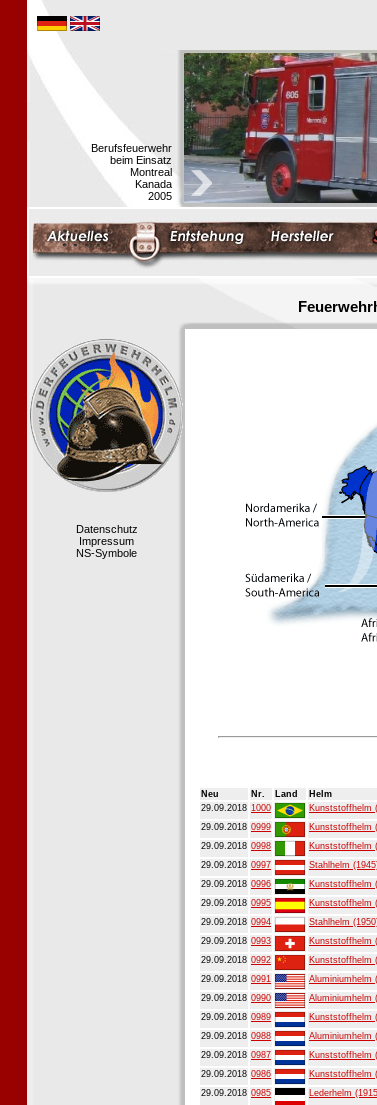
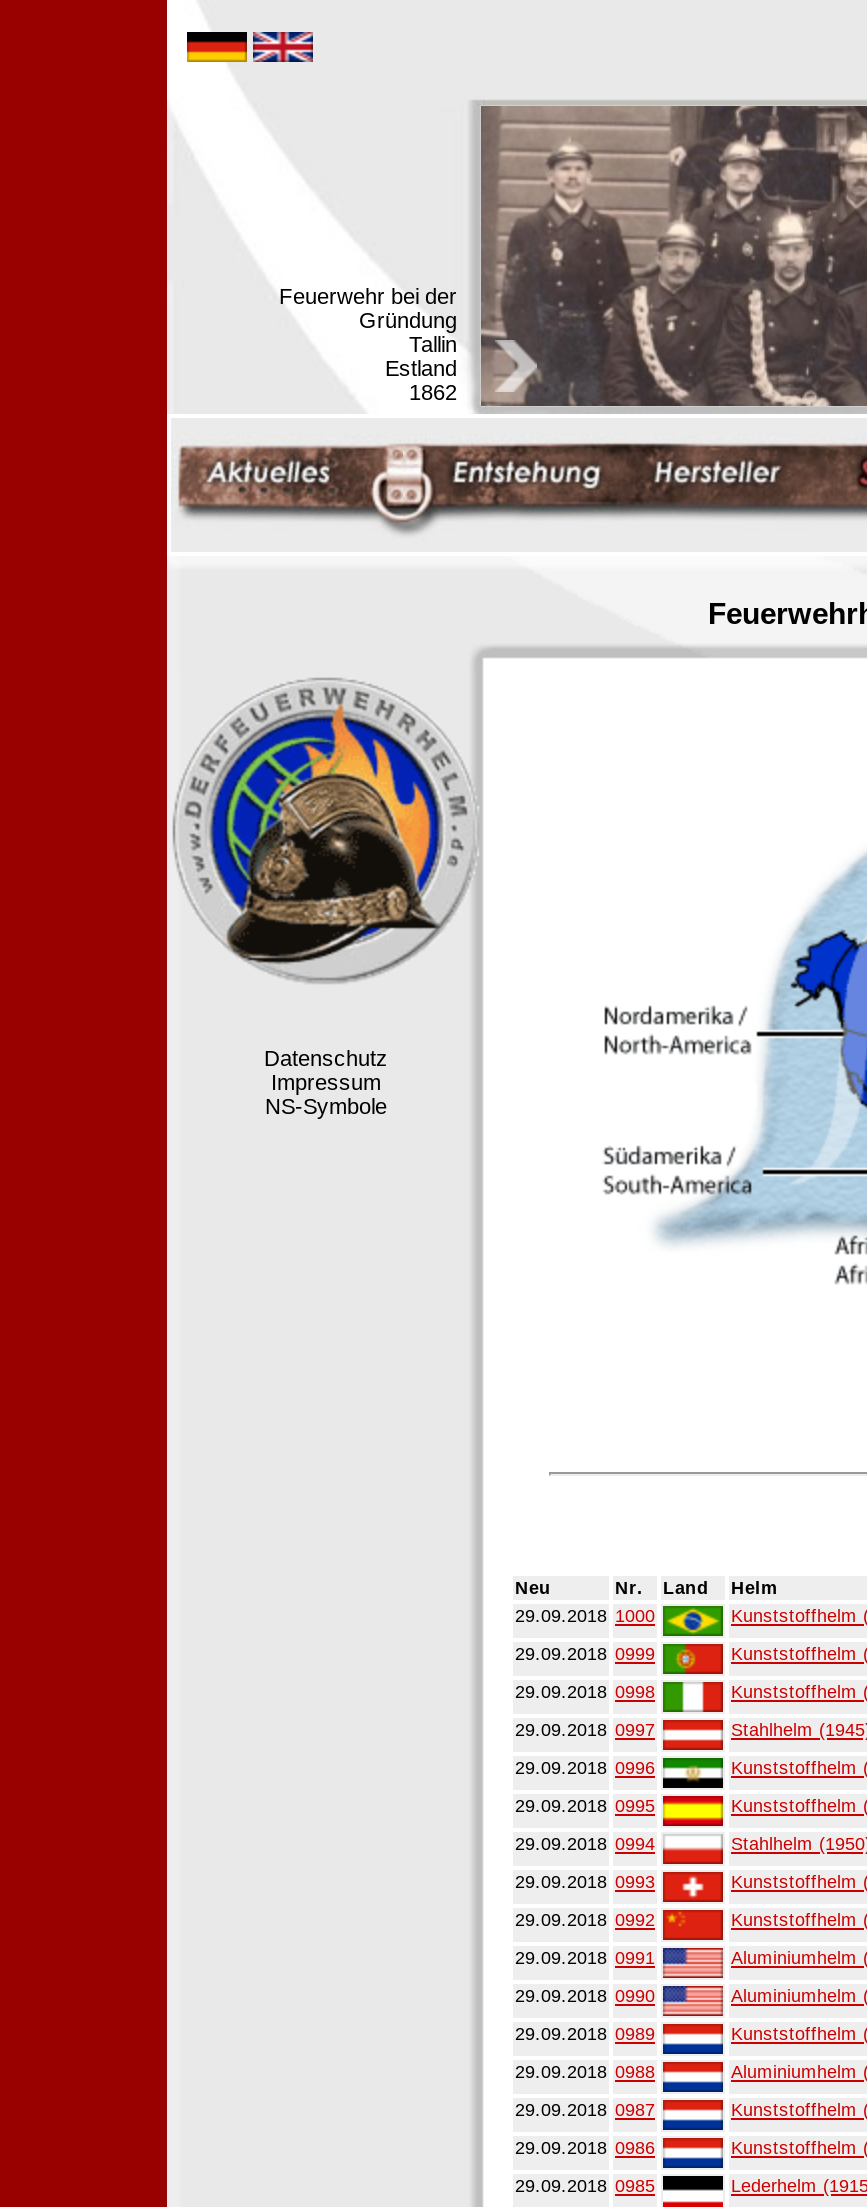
- [image]
- Berufsfeuerwehr
- beim Einsatz
- Montreal
- Kanada
- 2005
+ [image]
+ Feuerwehr bei der
+ Gründung
+ Tallin
+ Estland
+ 1862
